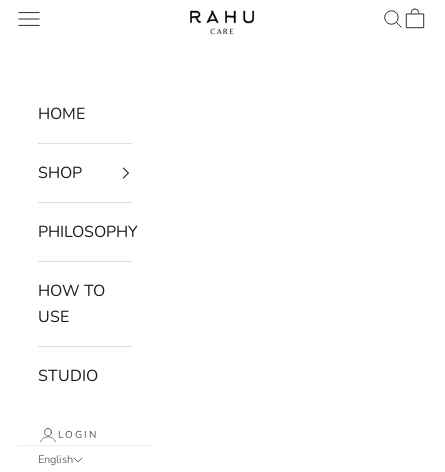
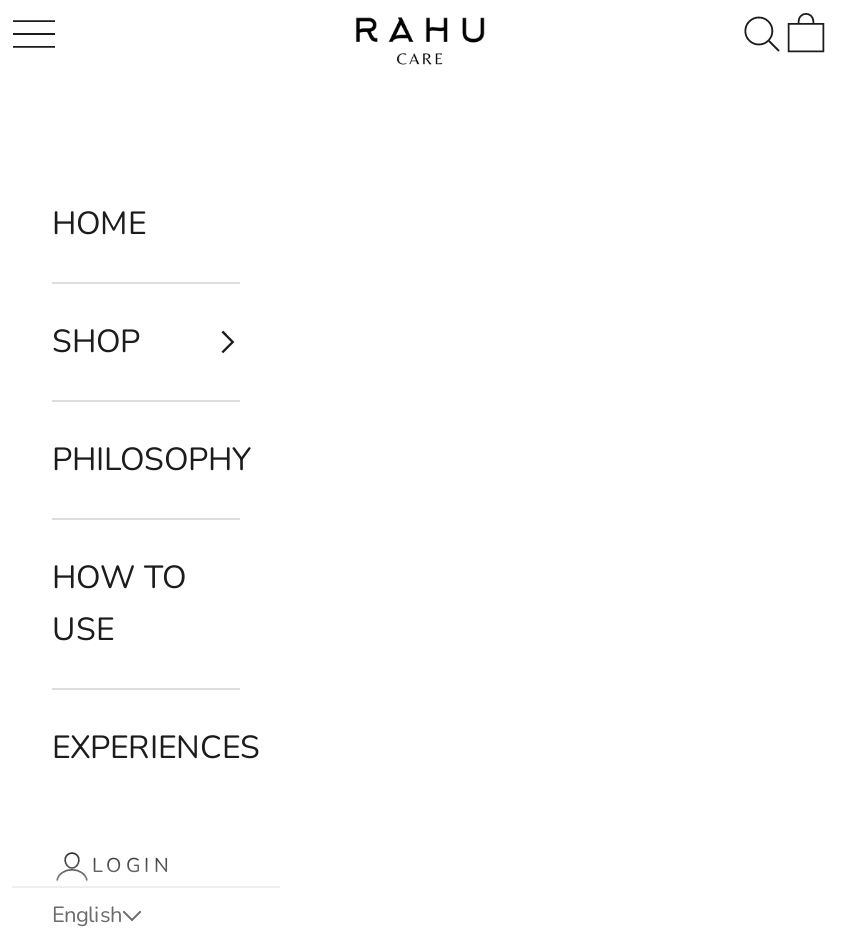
- STUDIO
+ EXPERIENCES
